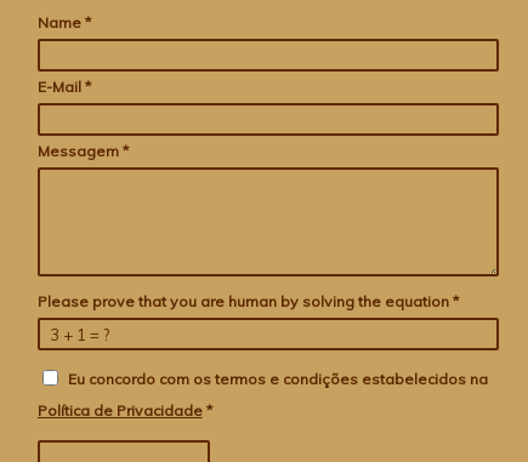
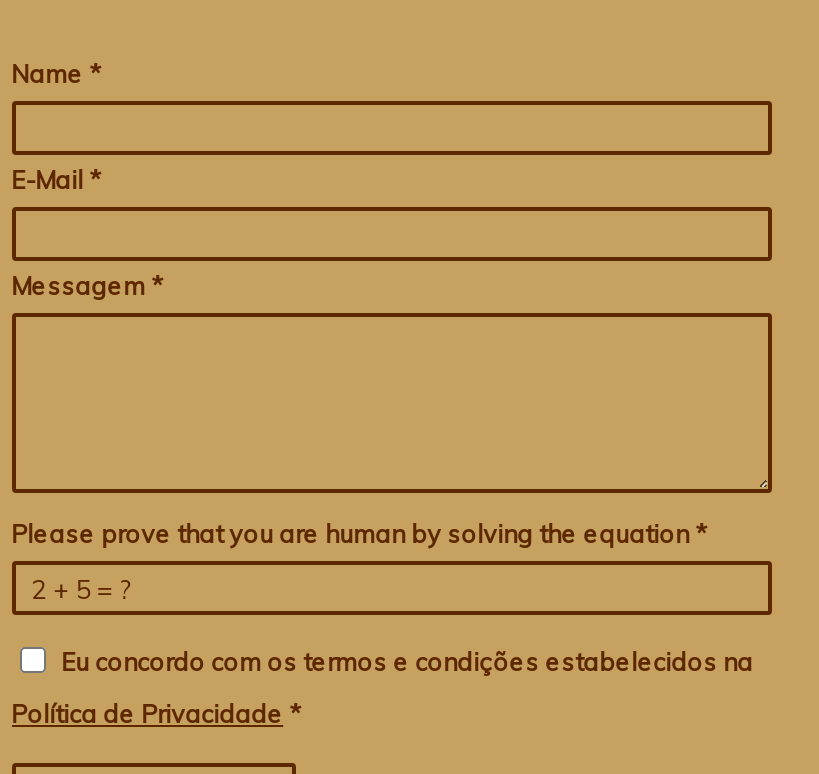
- 3 + 1 = ?
+ 2 + 5 = ?
